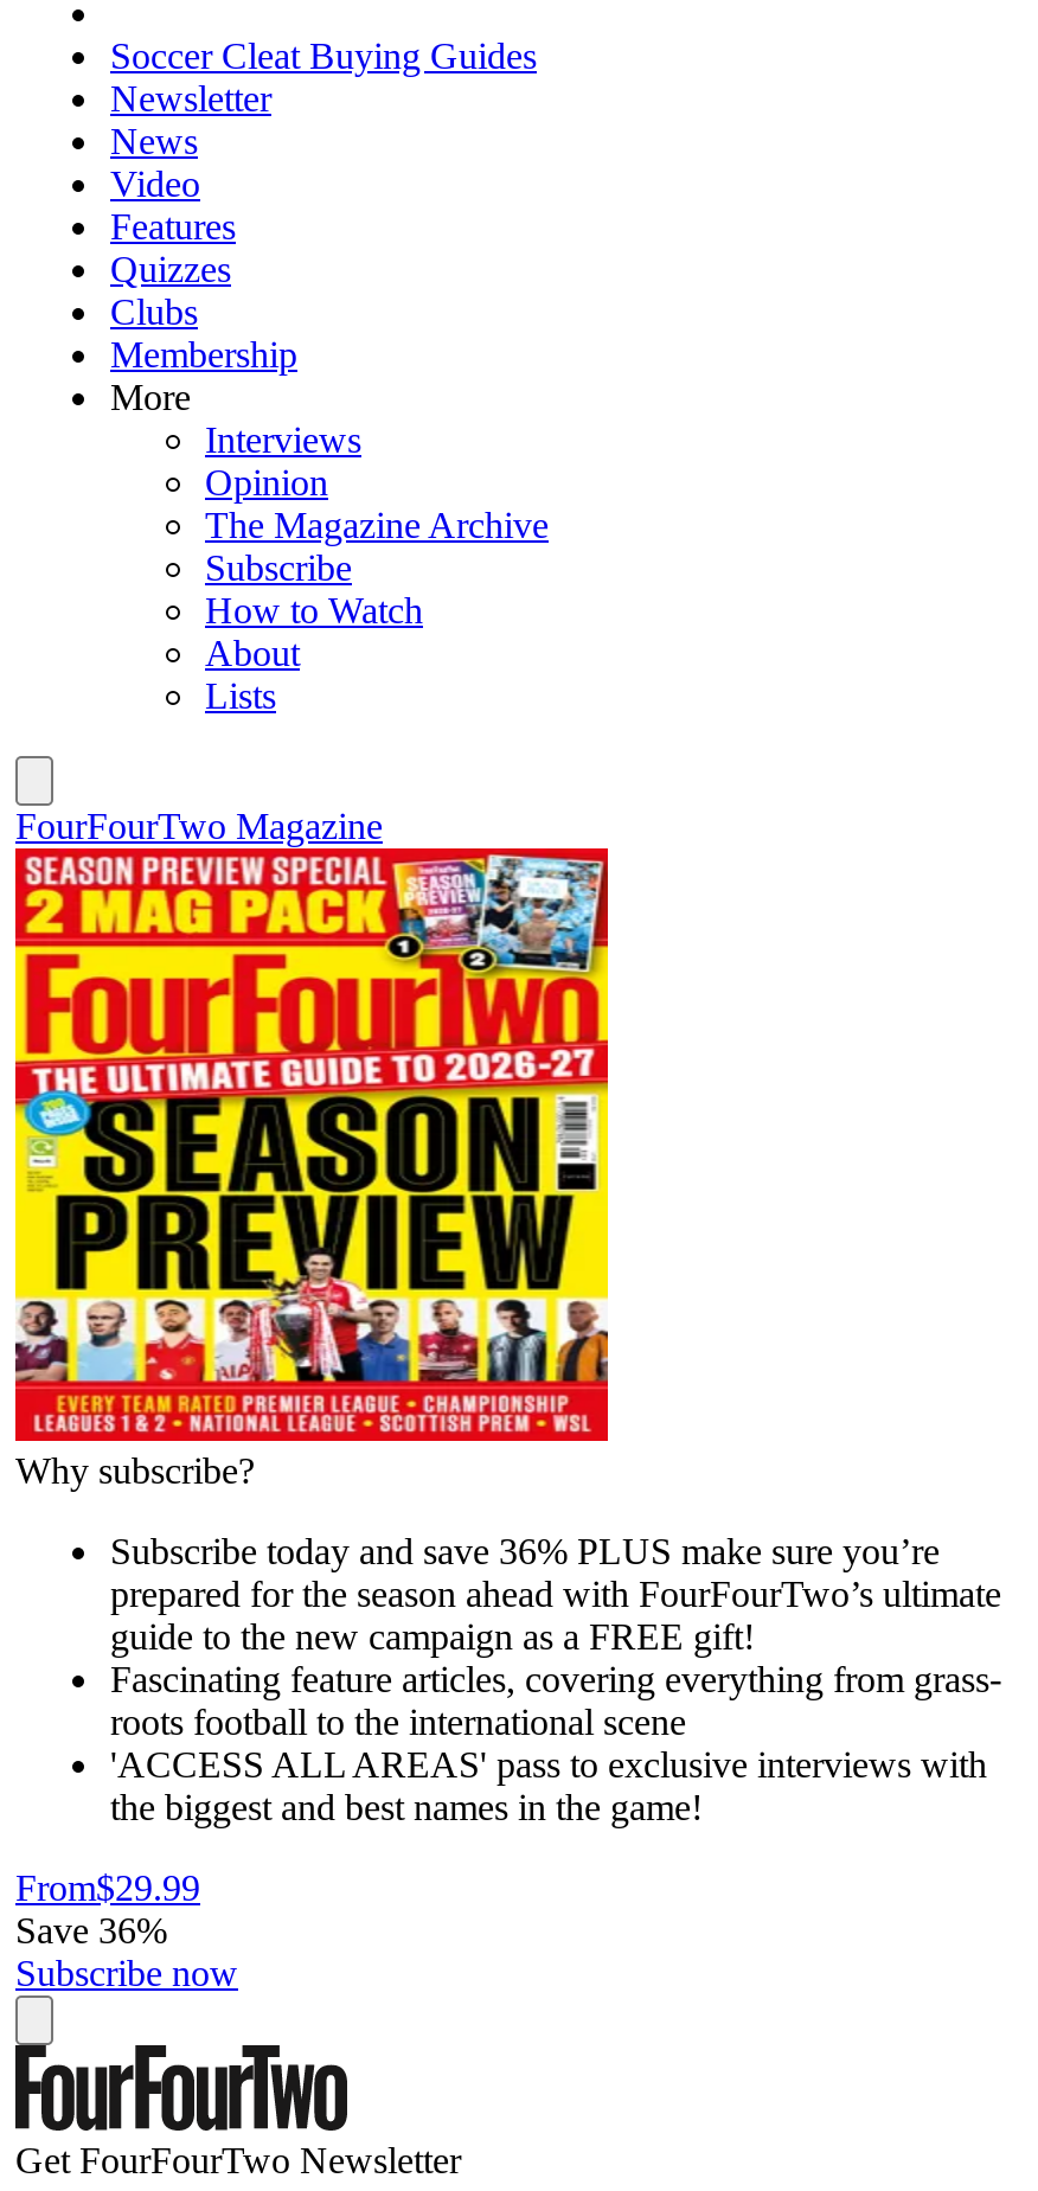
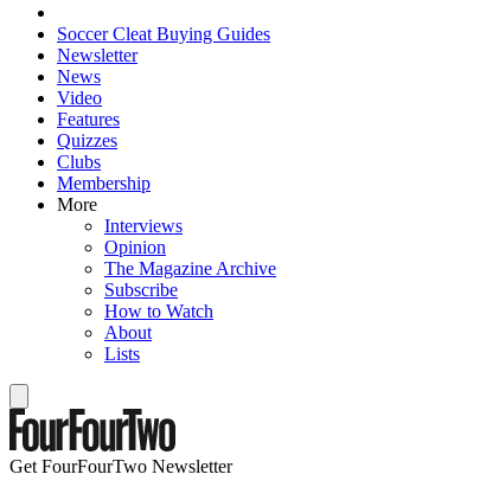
- FourFourTwo Magazine

- [image]
- Why subscribe?
- Subscribe today and save 36% PLUS make sure you’re
- prepared for the season ahead with FourFourTwo’s ultimate
- guide to the new campaign as a FREE gift!
- Fascinating feature articles, covering everything from grass-
- roots football to the international scene
- 'ACCESS ALL AREAS' pass to exclusive interviews with
- the biggest and best names in the game!
- From$29.99
- Save 36%
- Subscribe now
